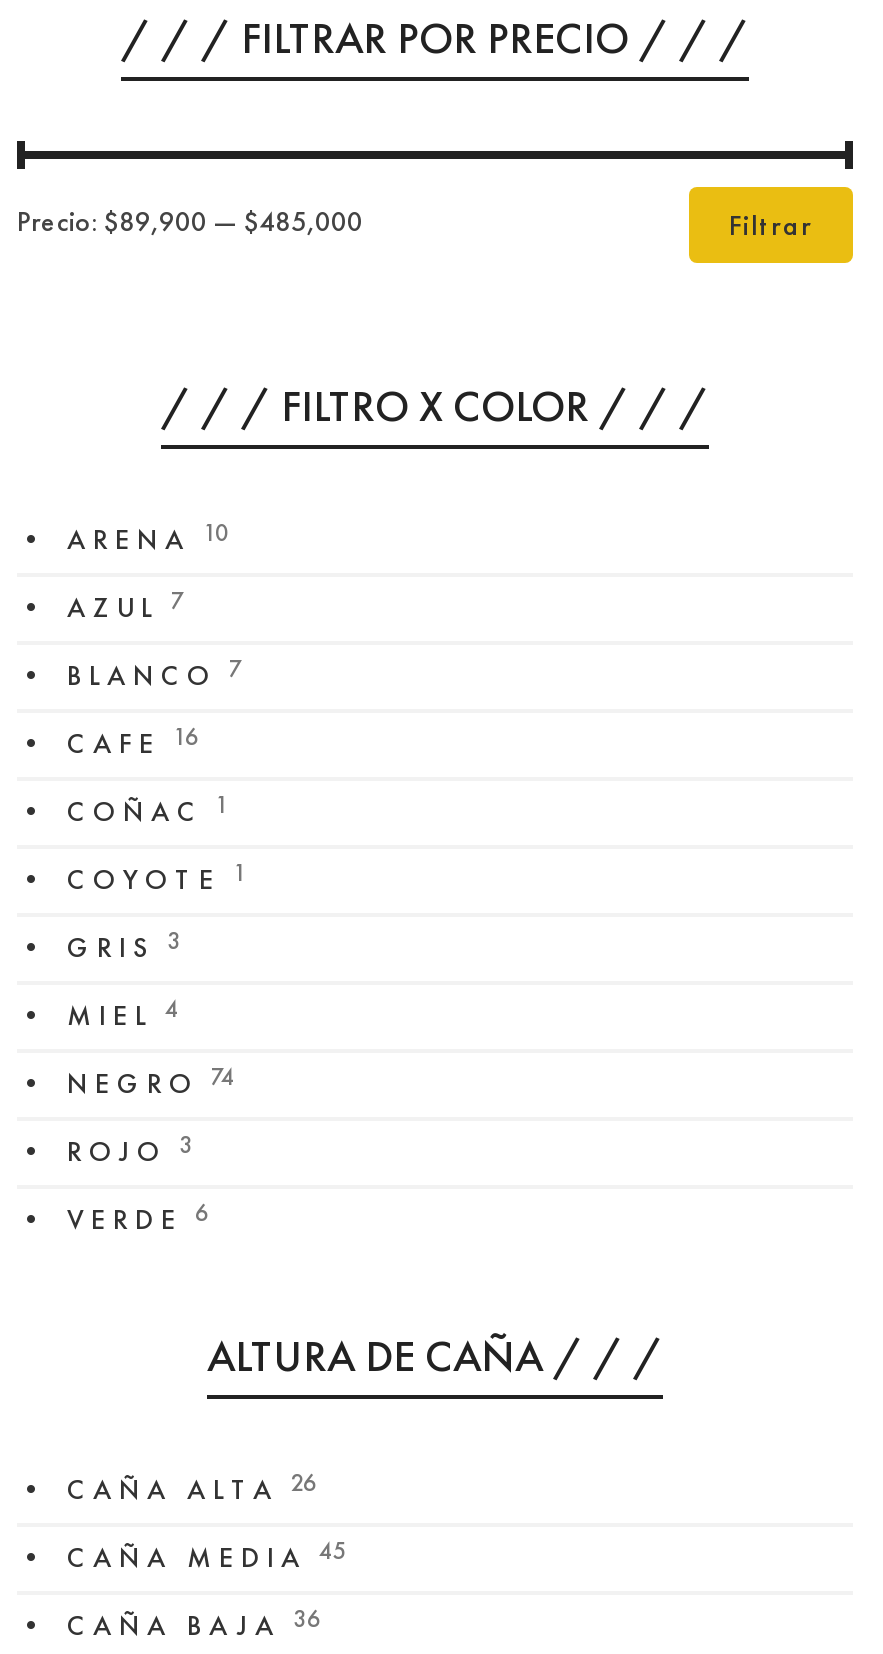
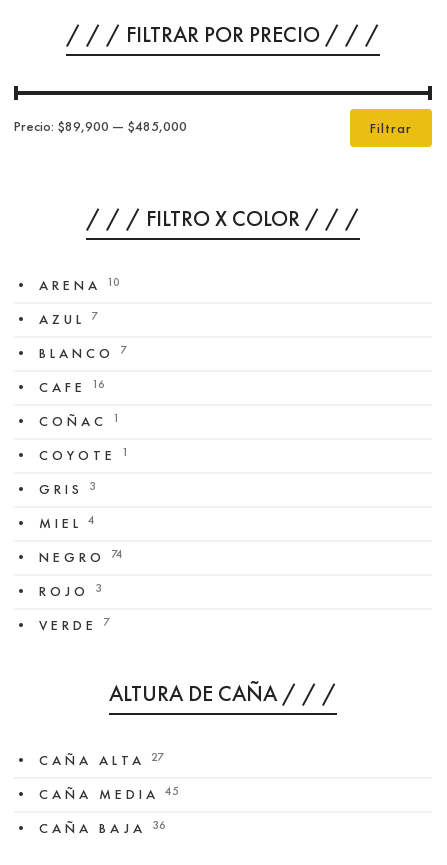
- • VERDE 6
+ • VERDE 7

- • CAÑA ALTA 26
+ • CAÑA ALTA 27
